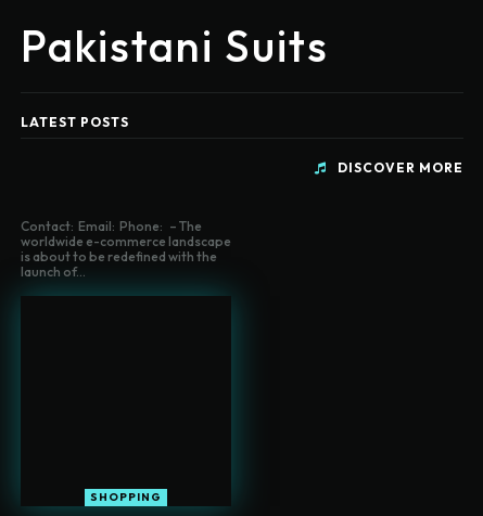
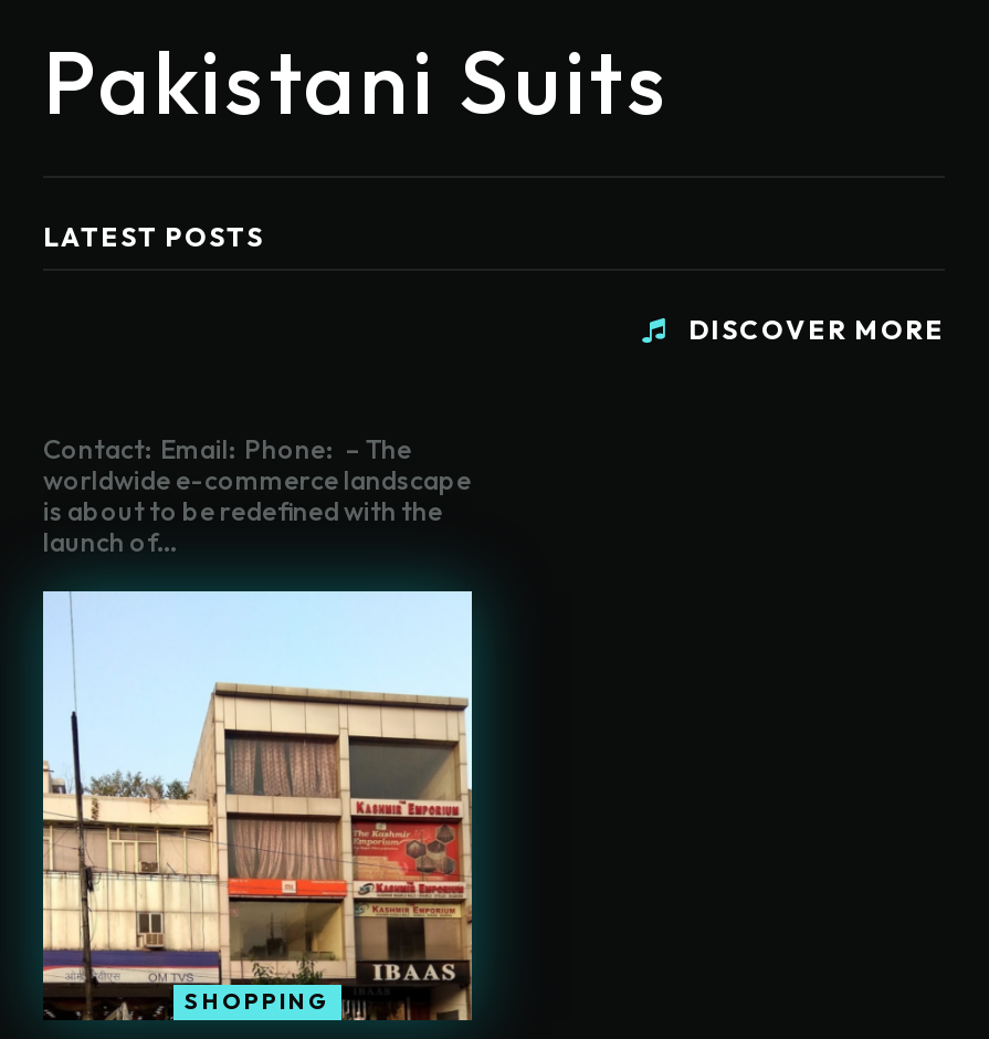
+ [image]
